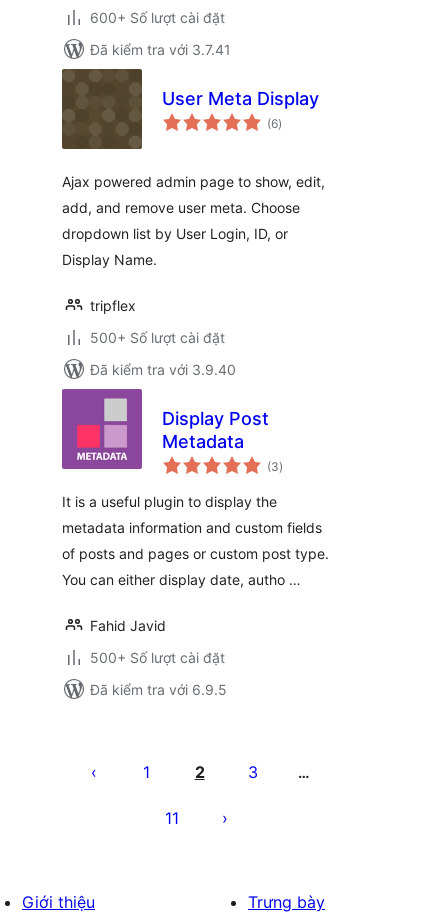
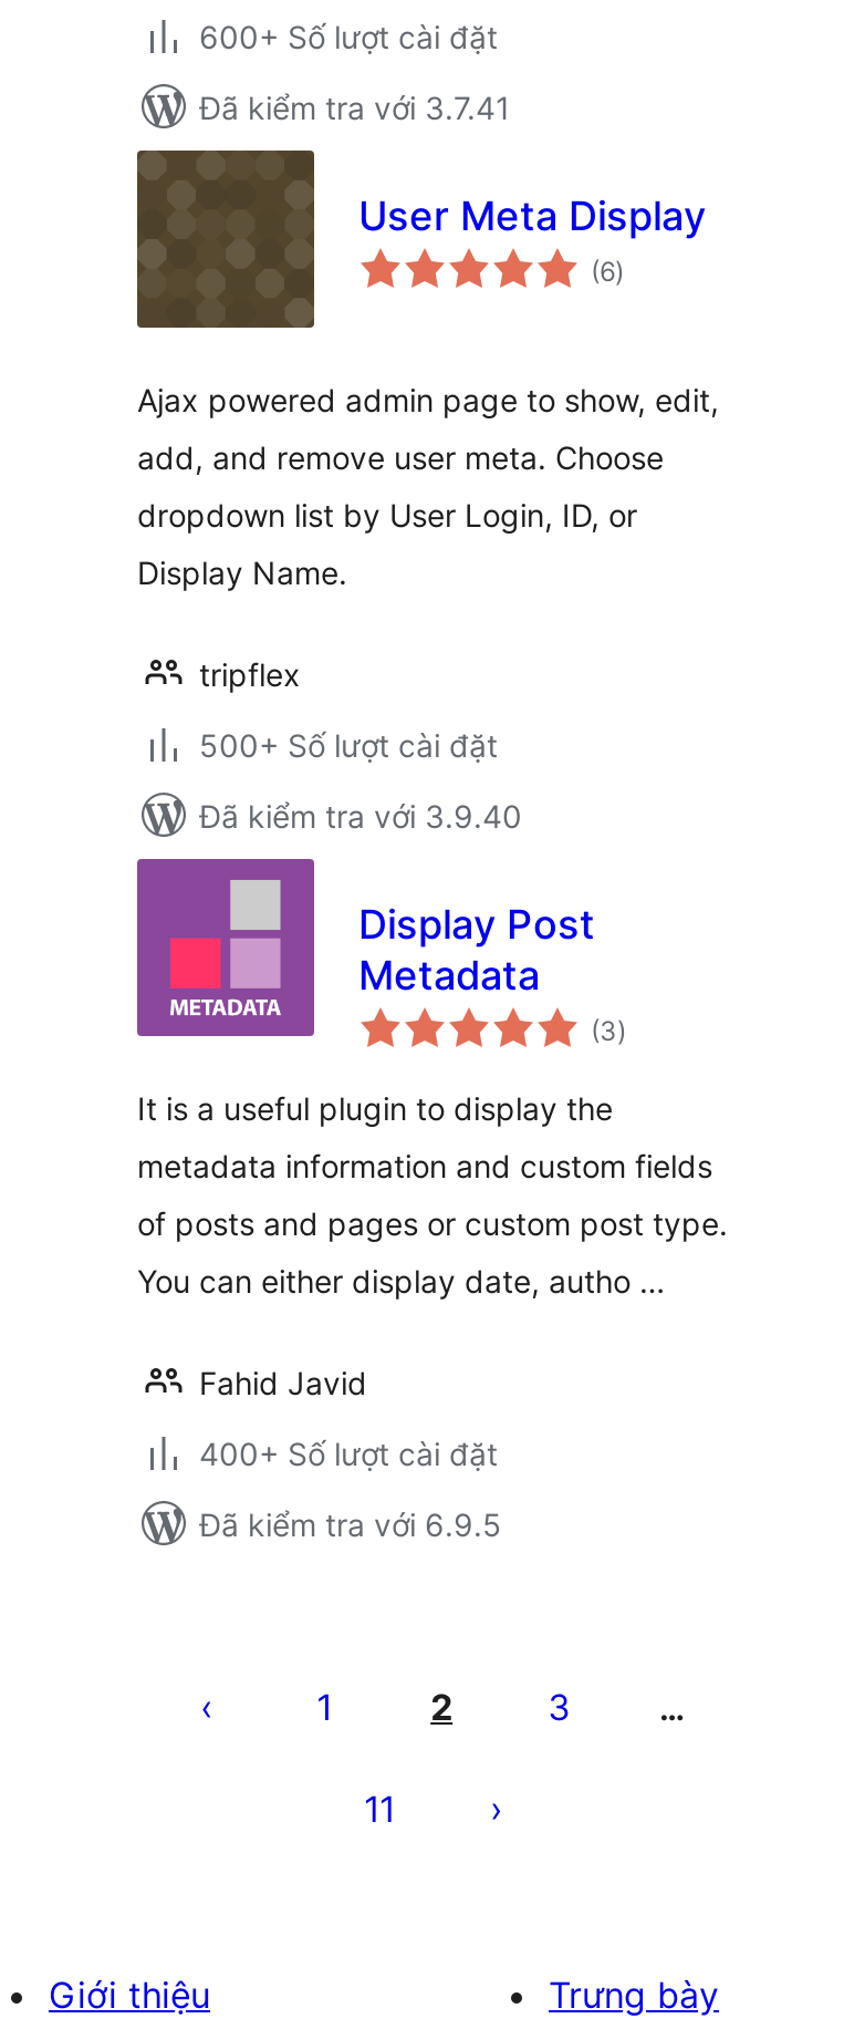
- 500+ Số lượt cài đặt
+ 400+ Số lượt cài đặt
